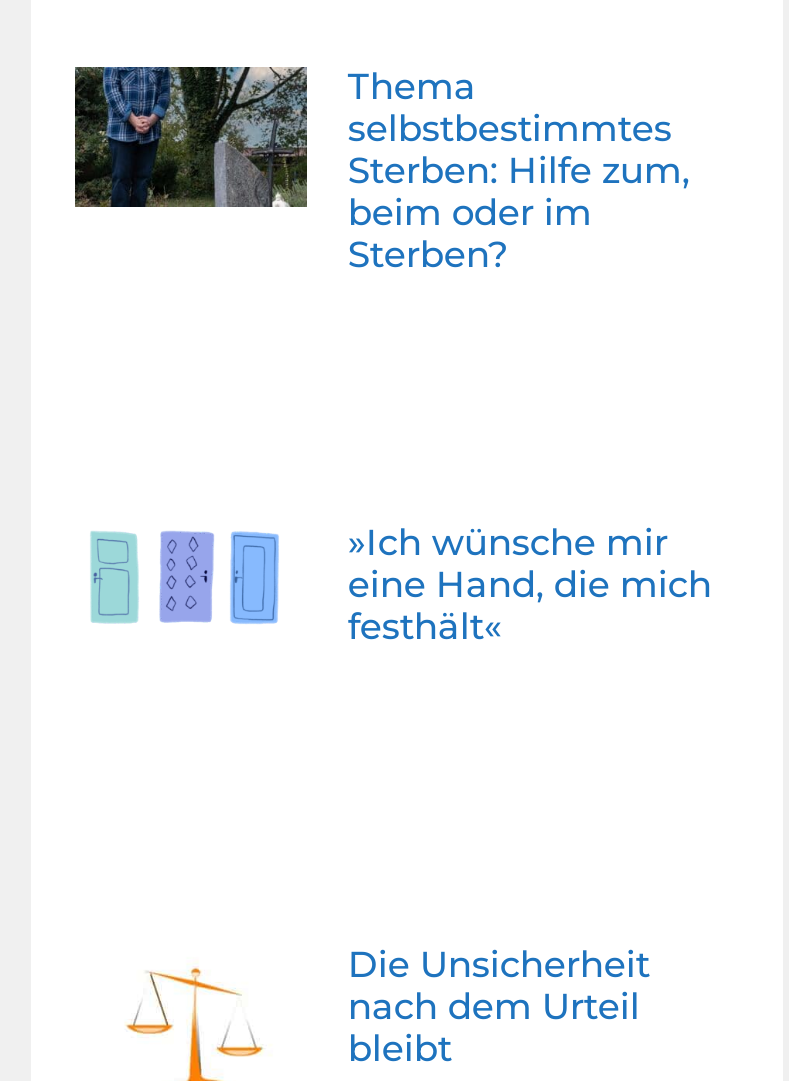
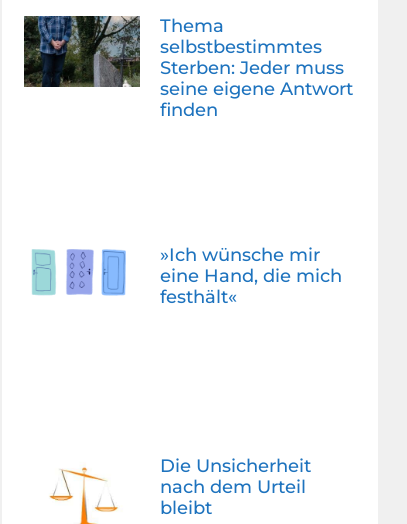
- Sterben: Hilfe zum,
- beim oder im
- Sterben?
+ Sterben: Jeder muss
+ seine eigene Antwort
+ finden
